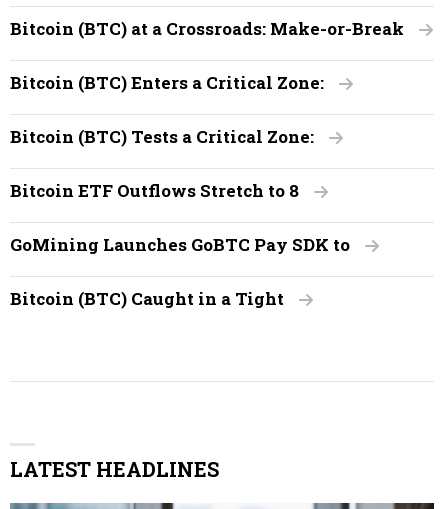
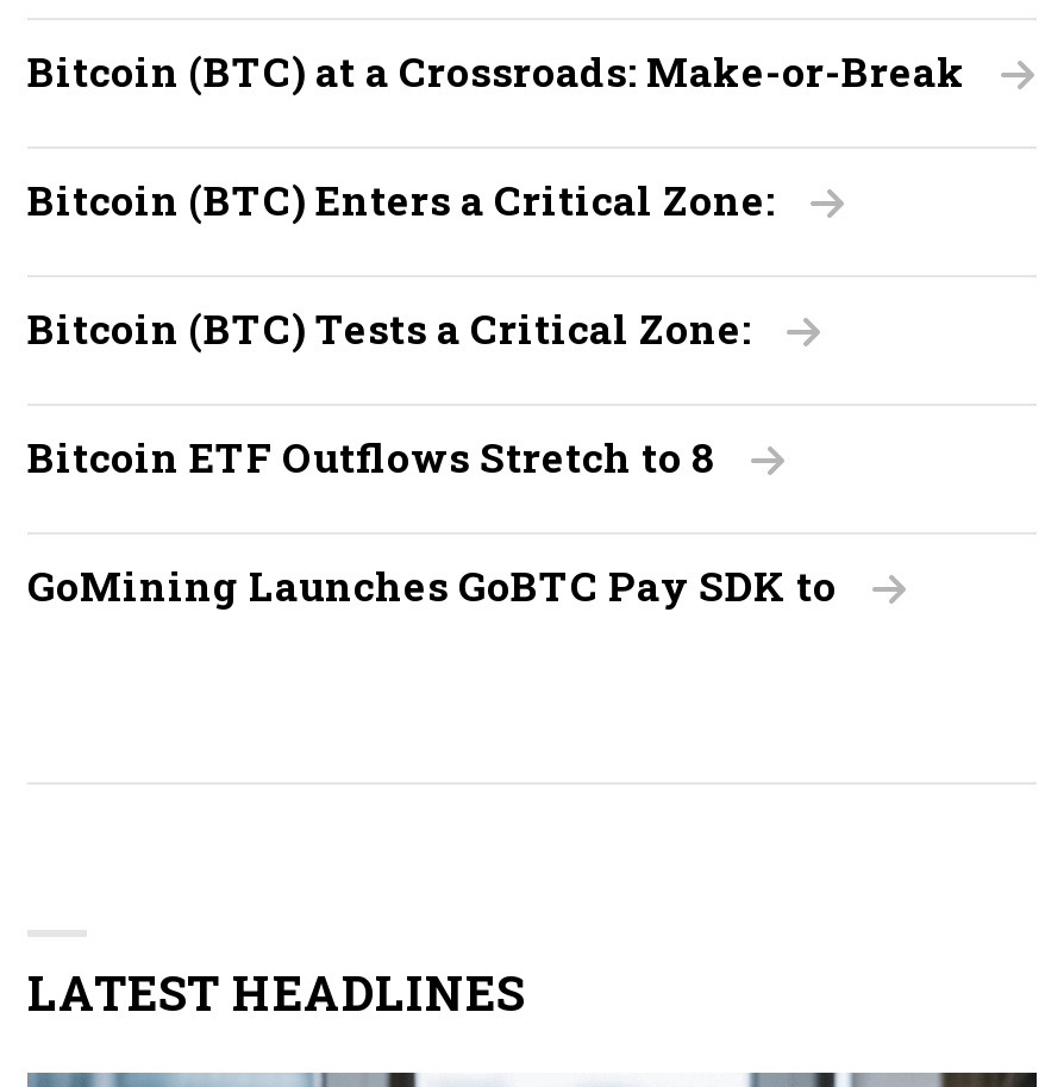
- Bitcoin (BTC) Caught in a Tight
